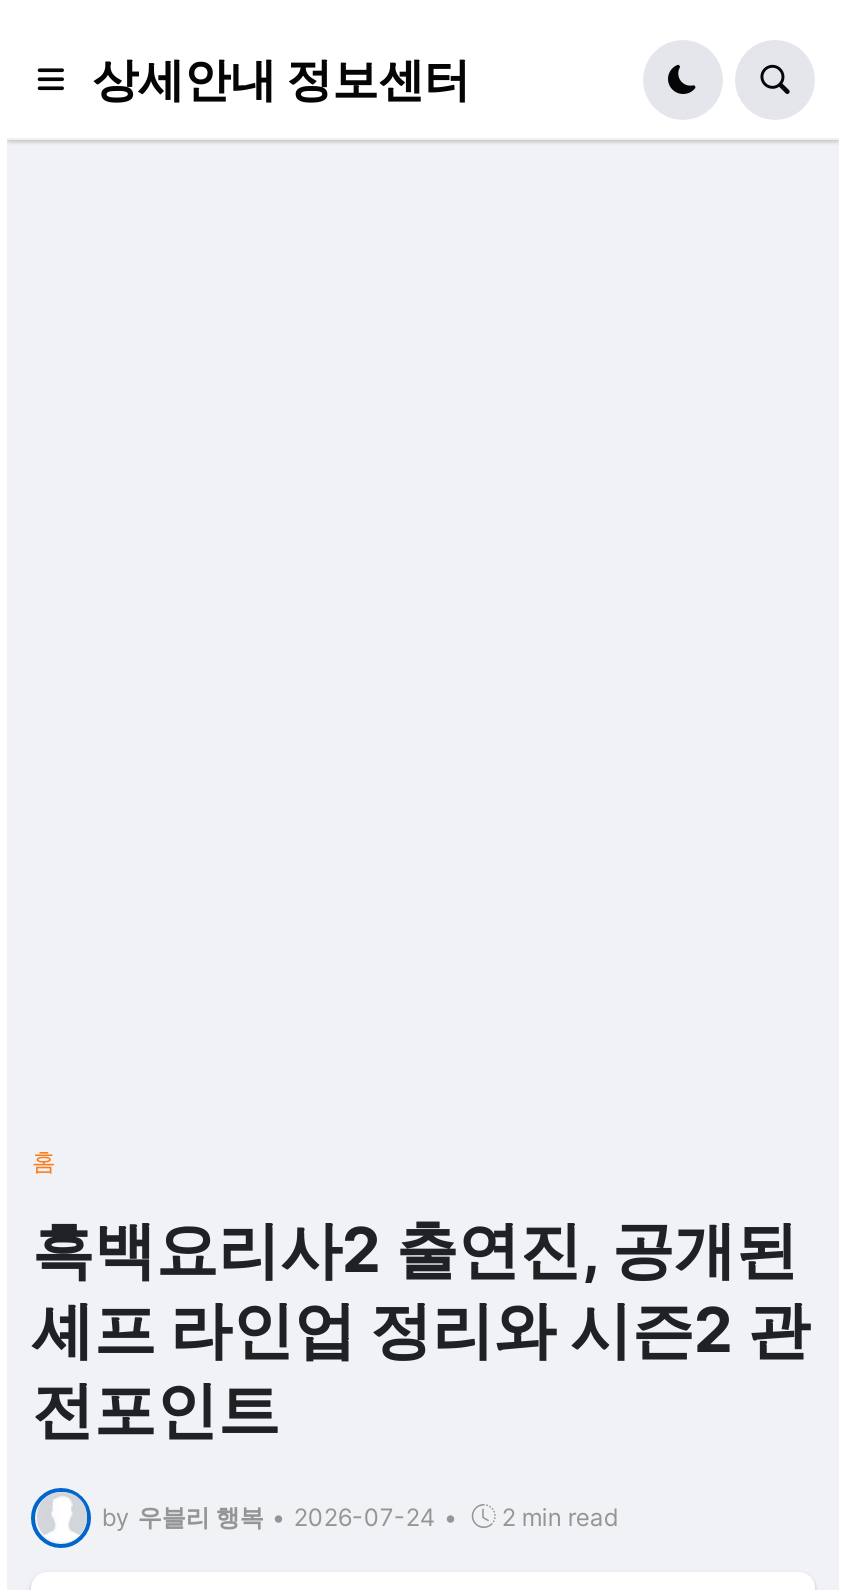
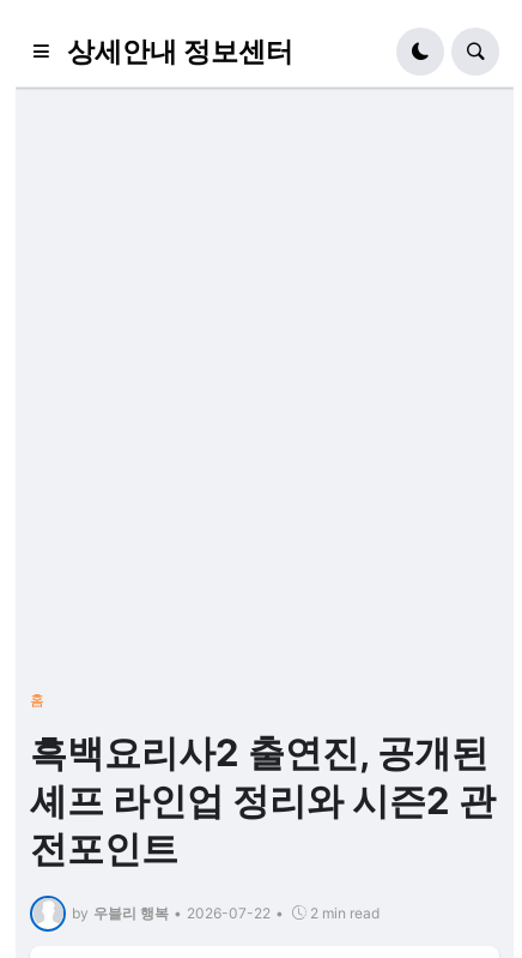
- by 우블리 행복 • 2026-07-24 •
+ by 우블리 행복 • 2026-07-22 •
